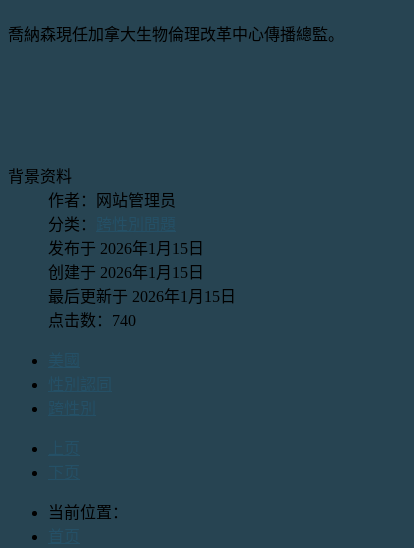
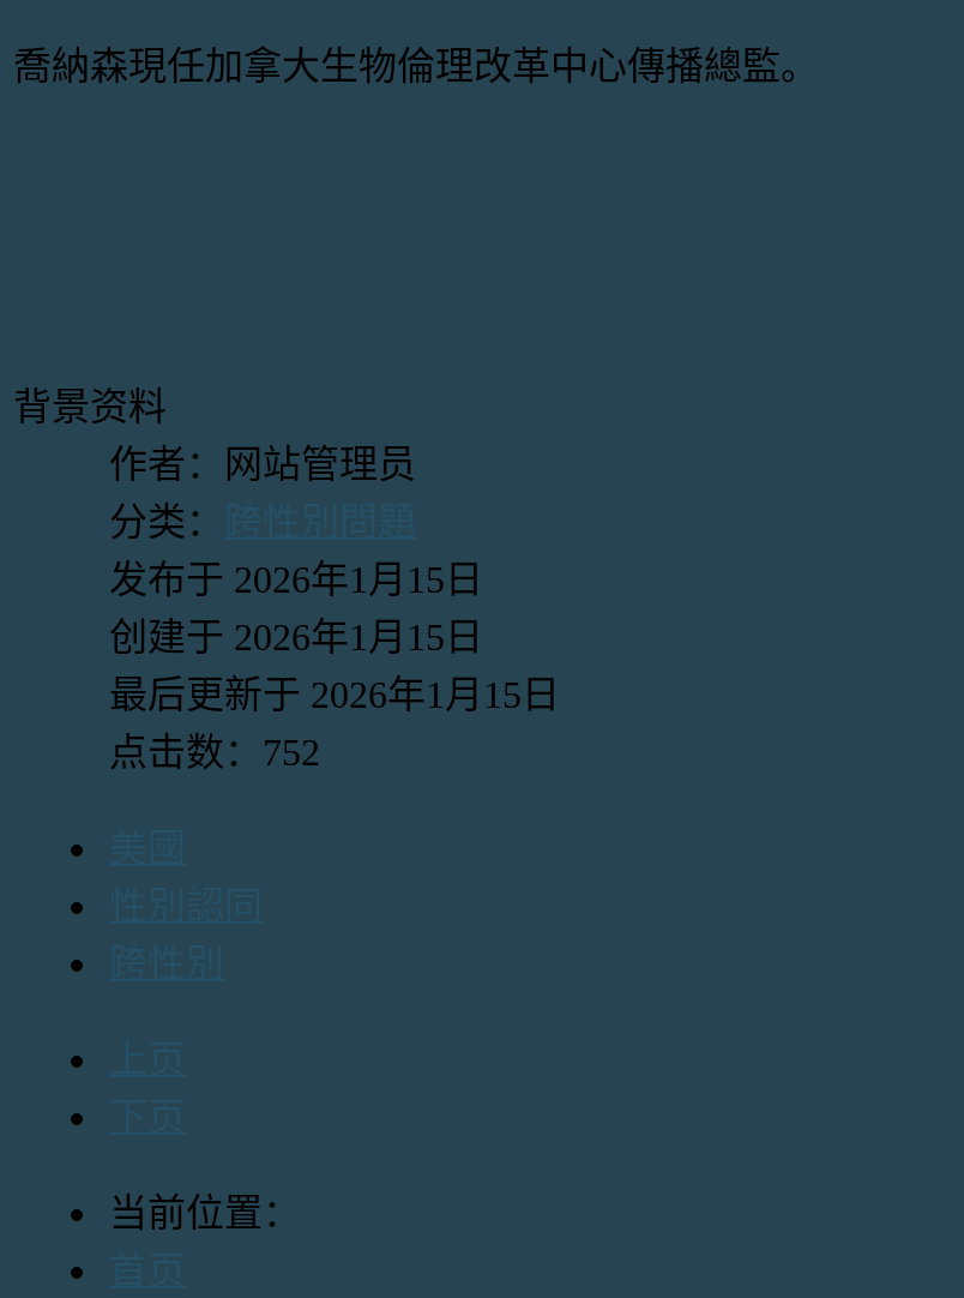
- 点击数：740
+ 点击数：752
